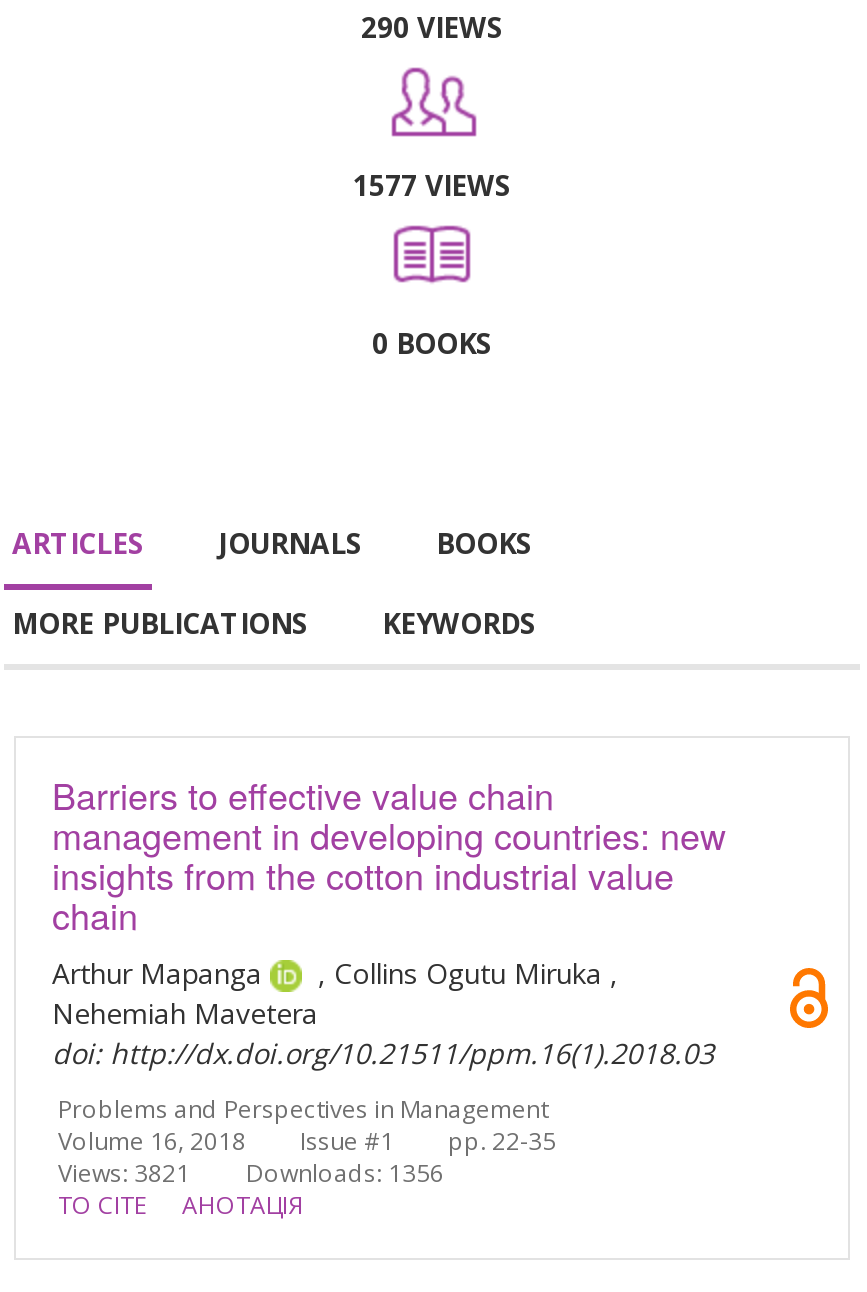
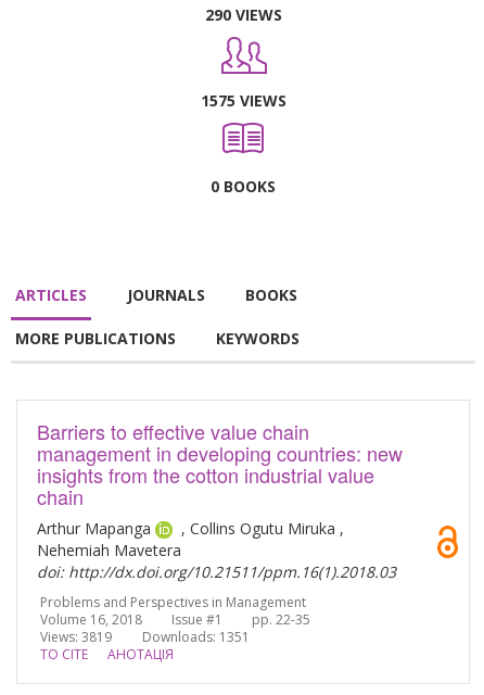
- 1577 VIEWS
+ 1575 VIEWS

- Views: 3821
+ Views: 3819

- Downloads: 1356
+ Downloads: 1351
